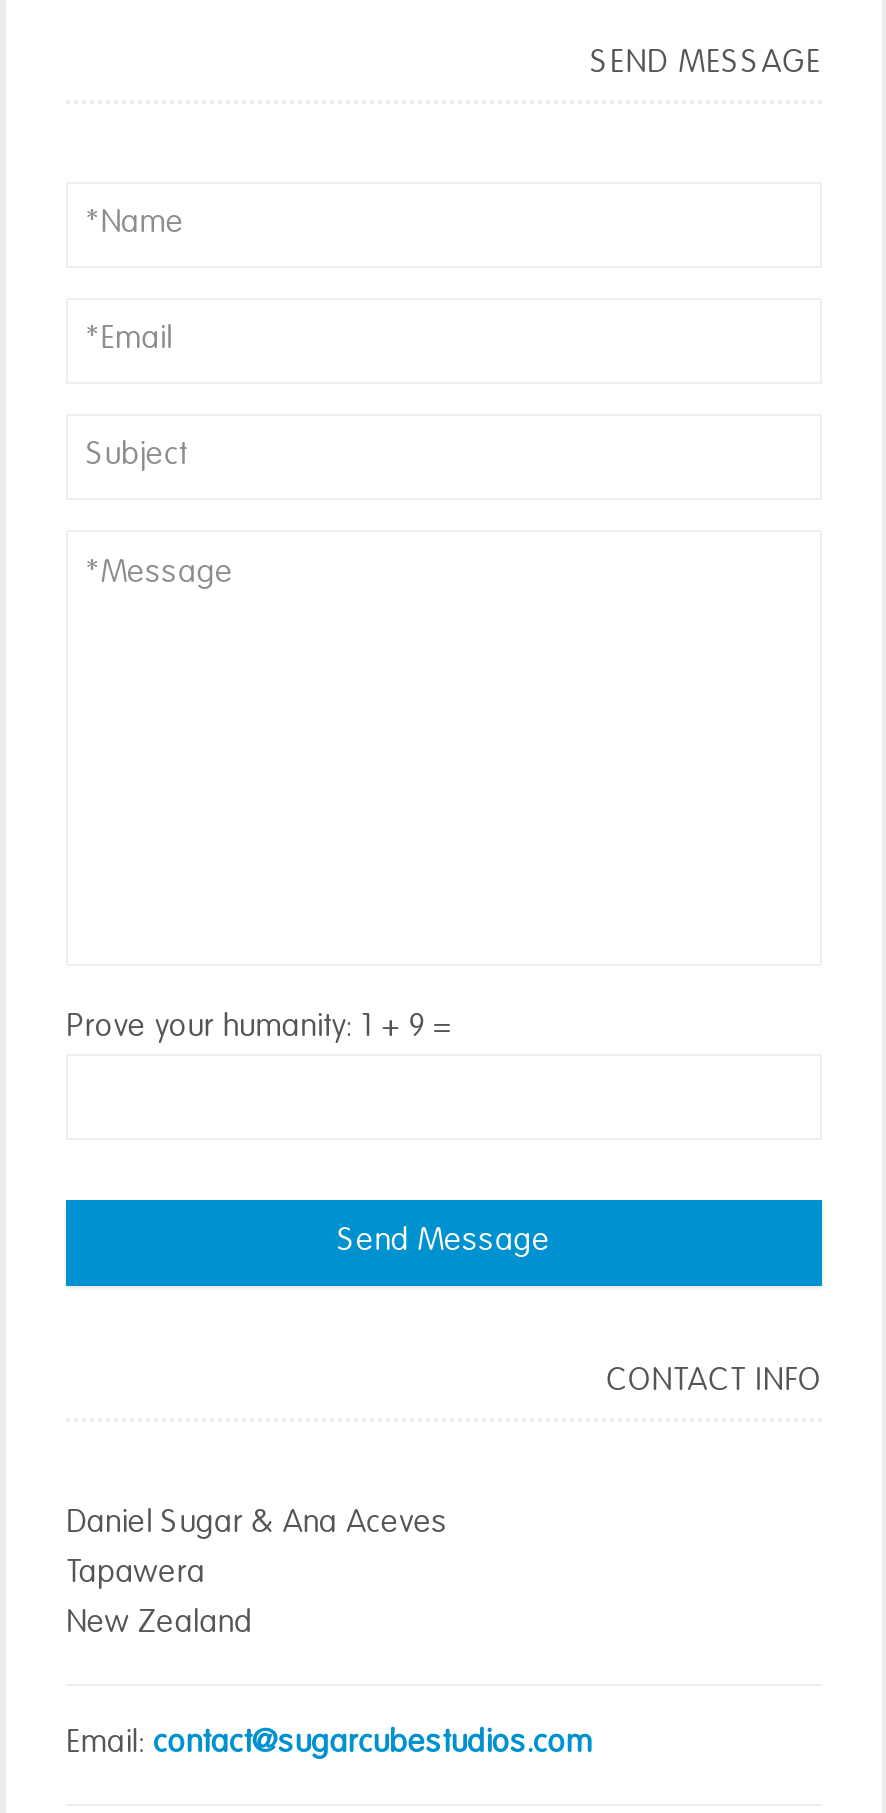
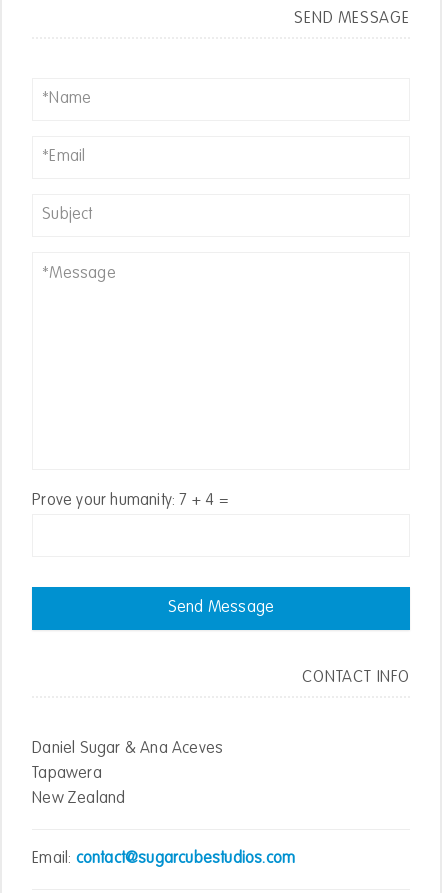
- Prove your humanity: 1 + 9 =
+ Prove your humanity: 7 + 4 =
